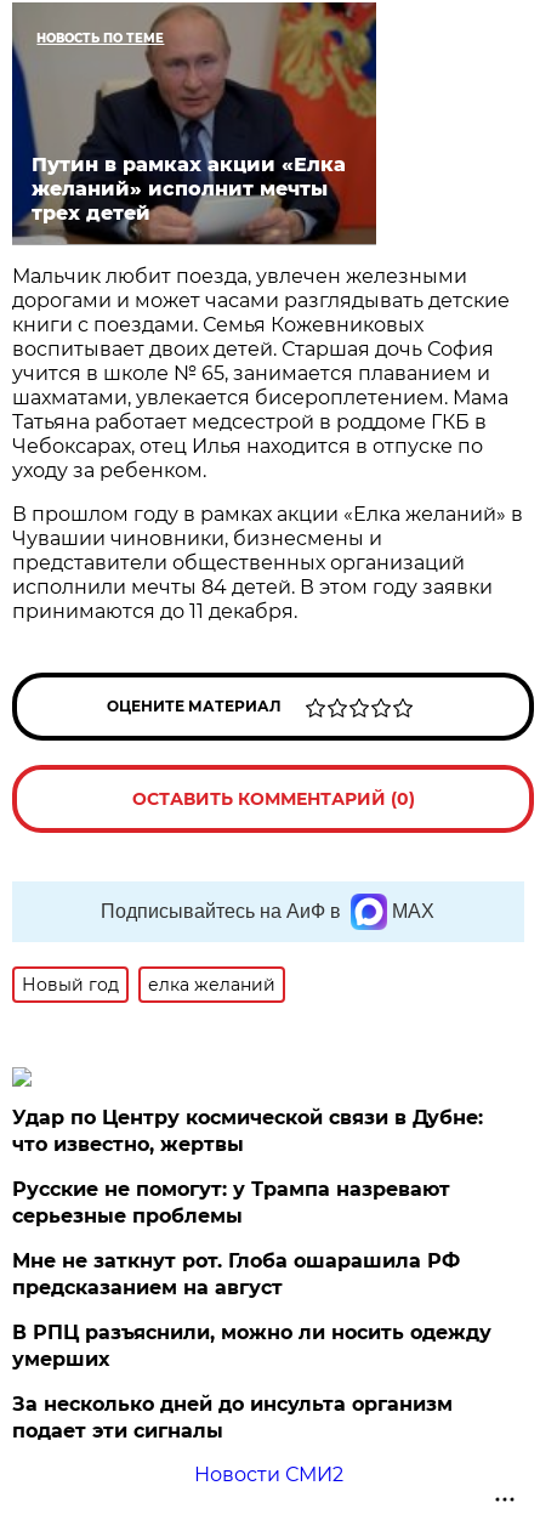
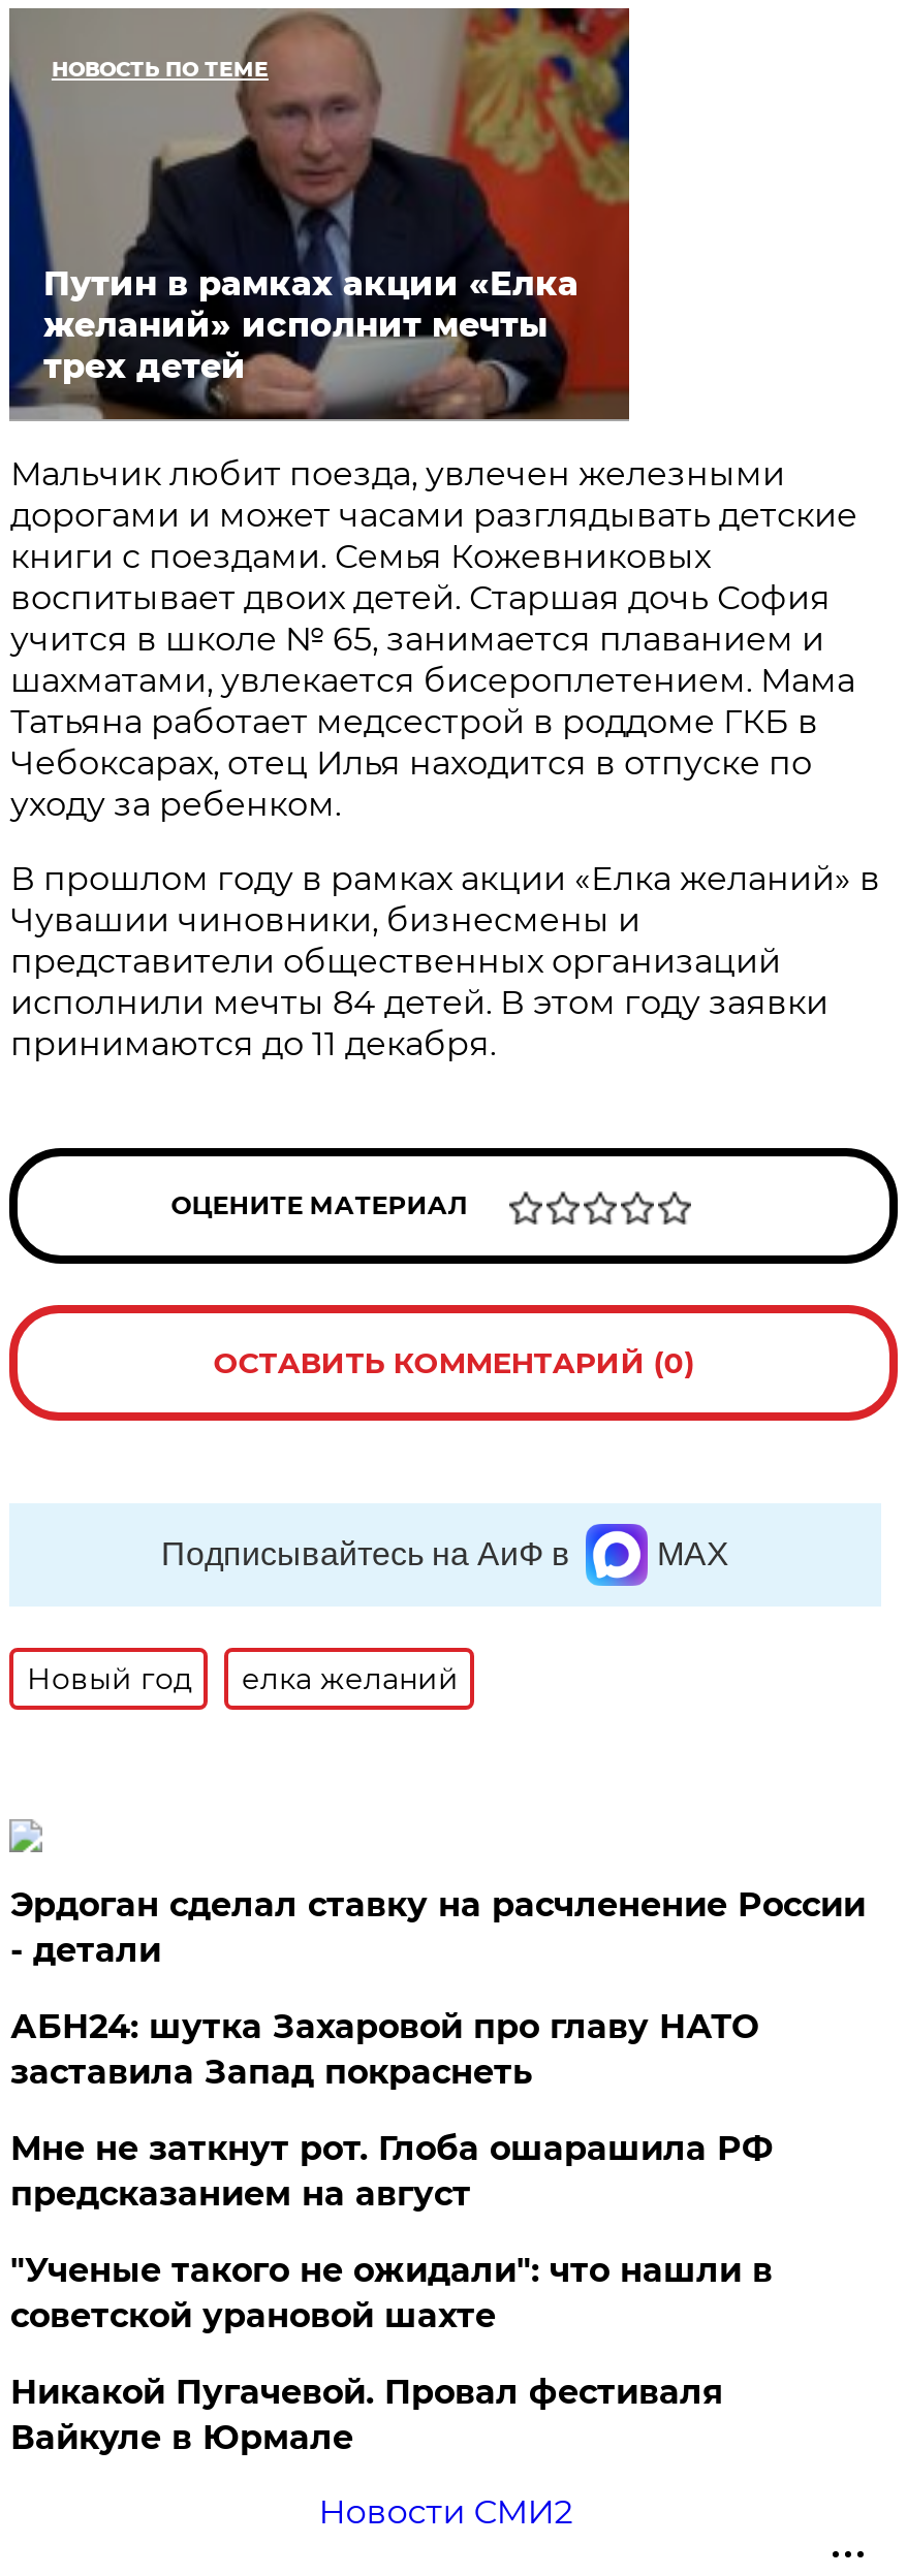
- Удар по Центру космической связи в Дубне:
- что известно, жертвы
+ Эрдоган сделал ставку на расчленение России
+ - детали

- Русские не помогут: у Трампа назревают
- серьезные проблемы
+ АБН24: шутка Захаровой про главу НАТО
+ заставила Запад покраснеть

- В РПЦ разъяснили, можно ли носить одежду
- умерших
+ "Ученые такого не ожидали": что нашли в
+ советской урановой шахте

- За несколько дней до инсульта организм
- подает эти сигналы
+ Никакой Пугачевой. Провал фестиваля
+ Вайкуле в Юрмале
